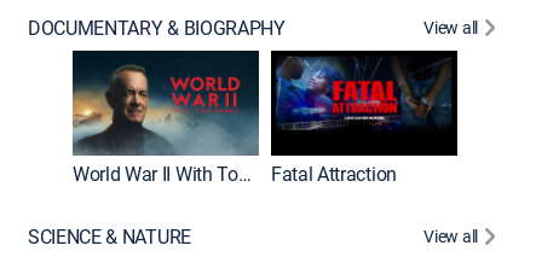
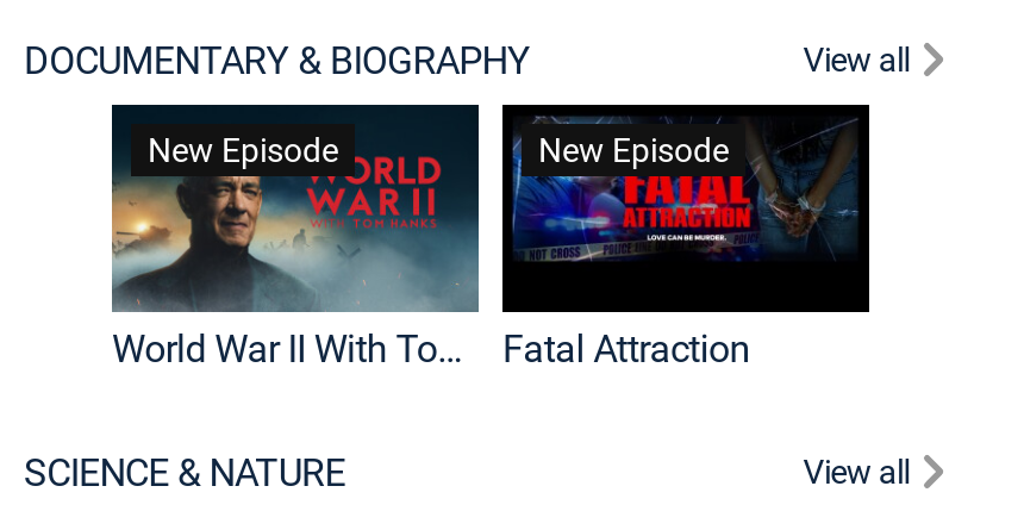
+ New Episode

+ New Episode
